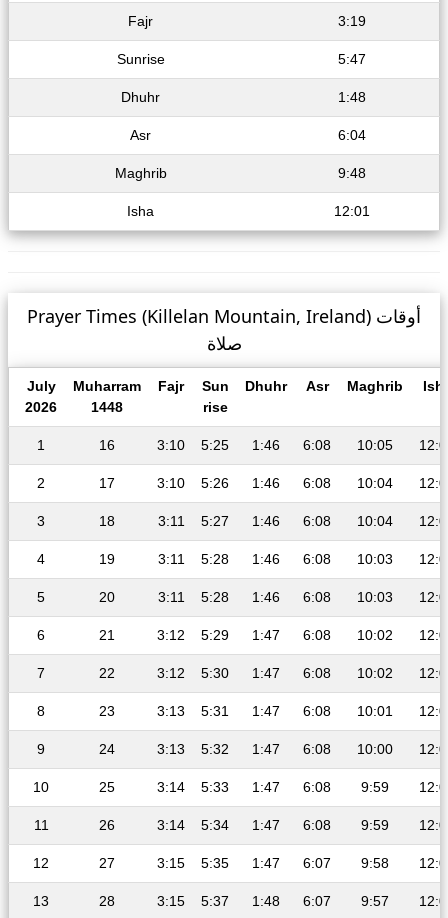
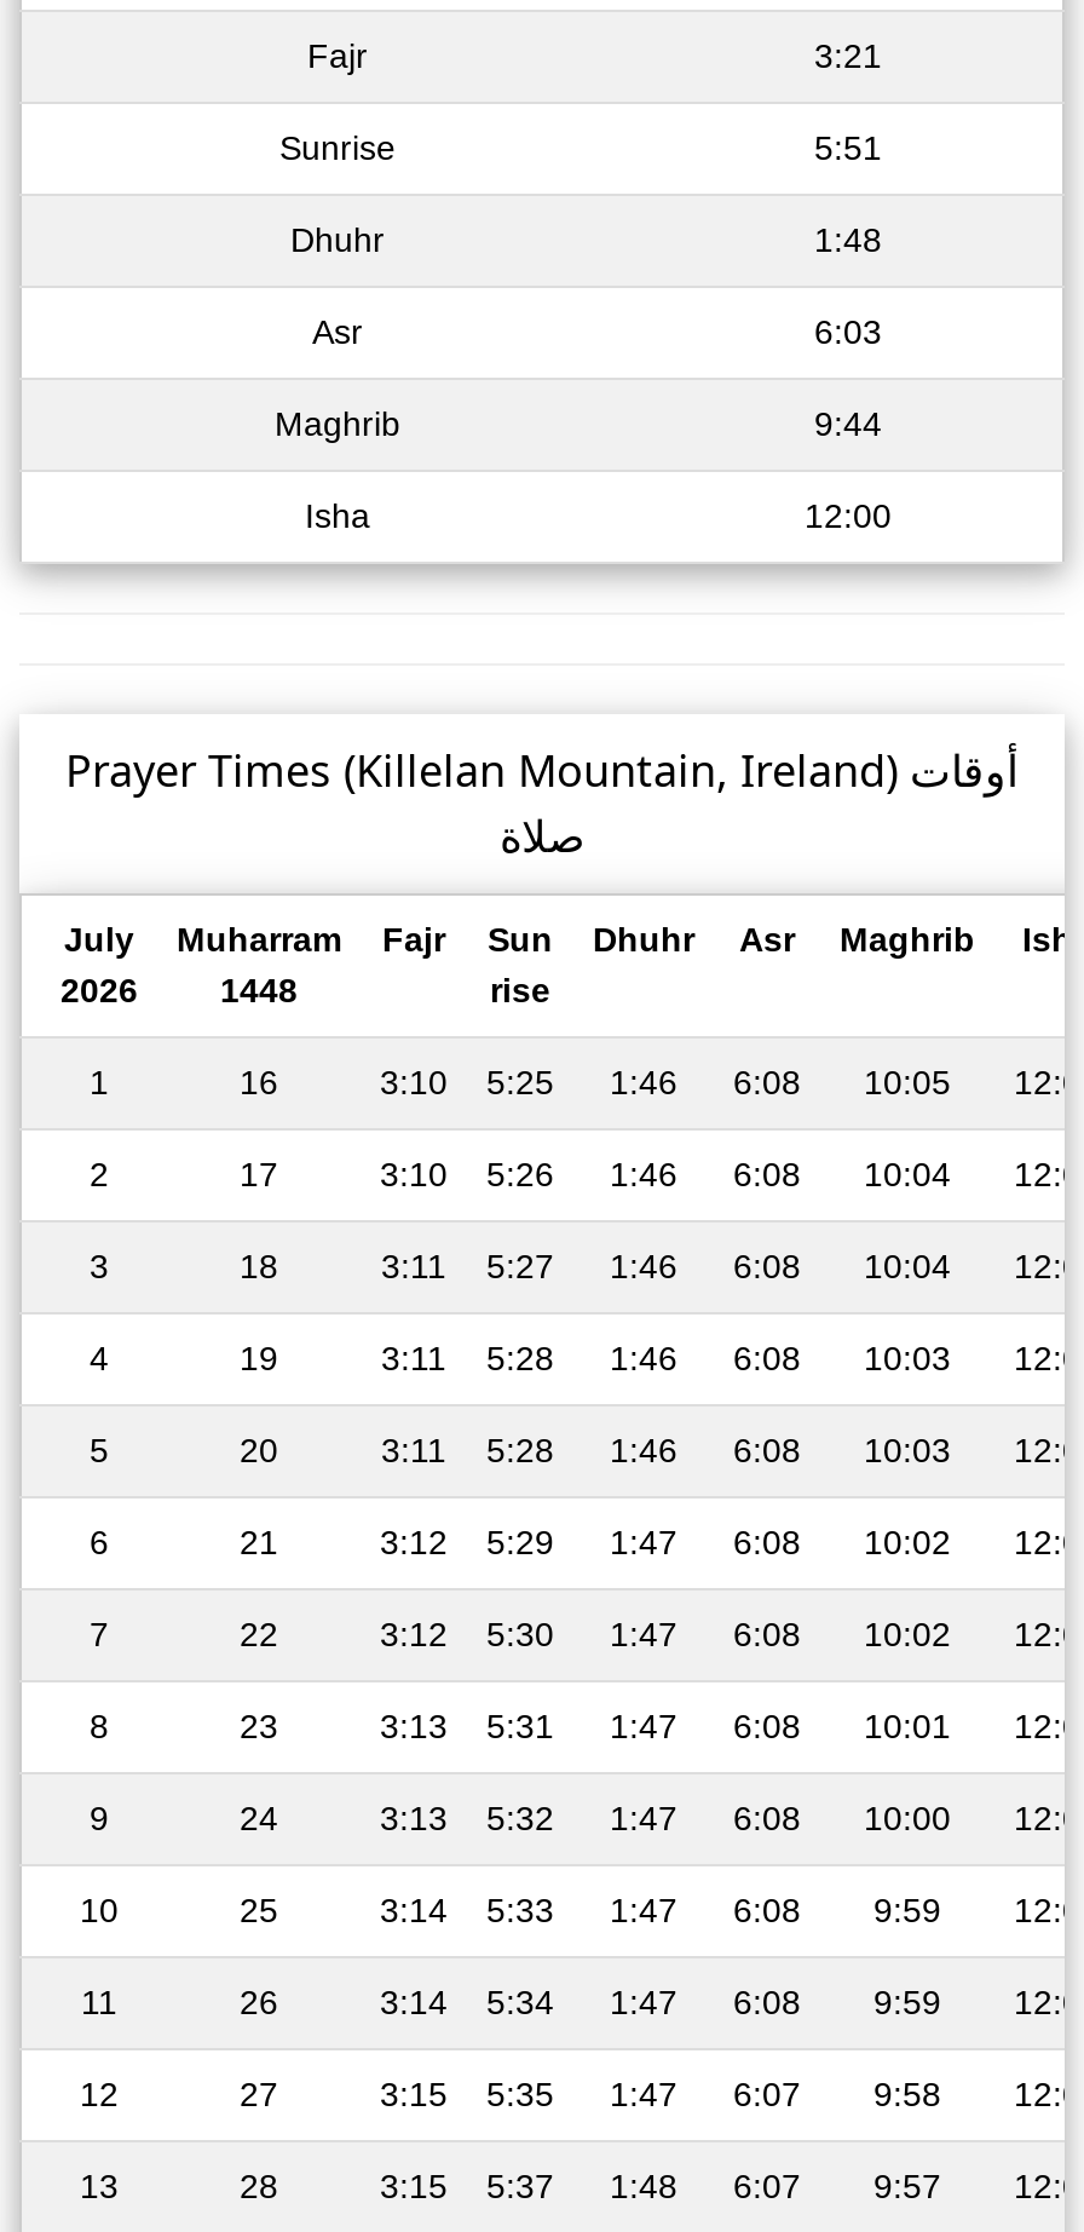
- 3:19
+ 3:21

- 5:47
+ 5:51

- 6:04
+ 6:03

- 9:48
+ 9:44

- 12:01
+ 12:00
